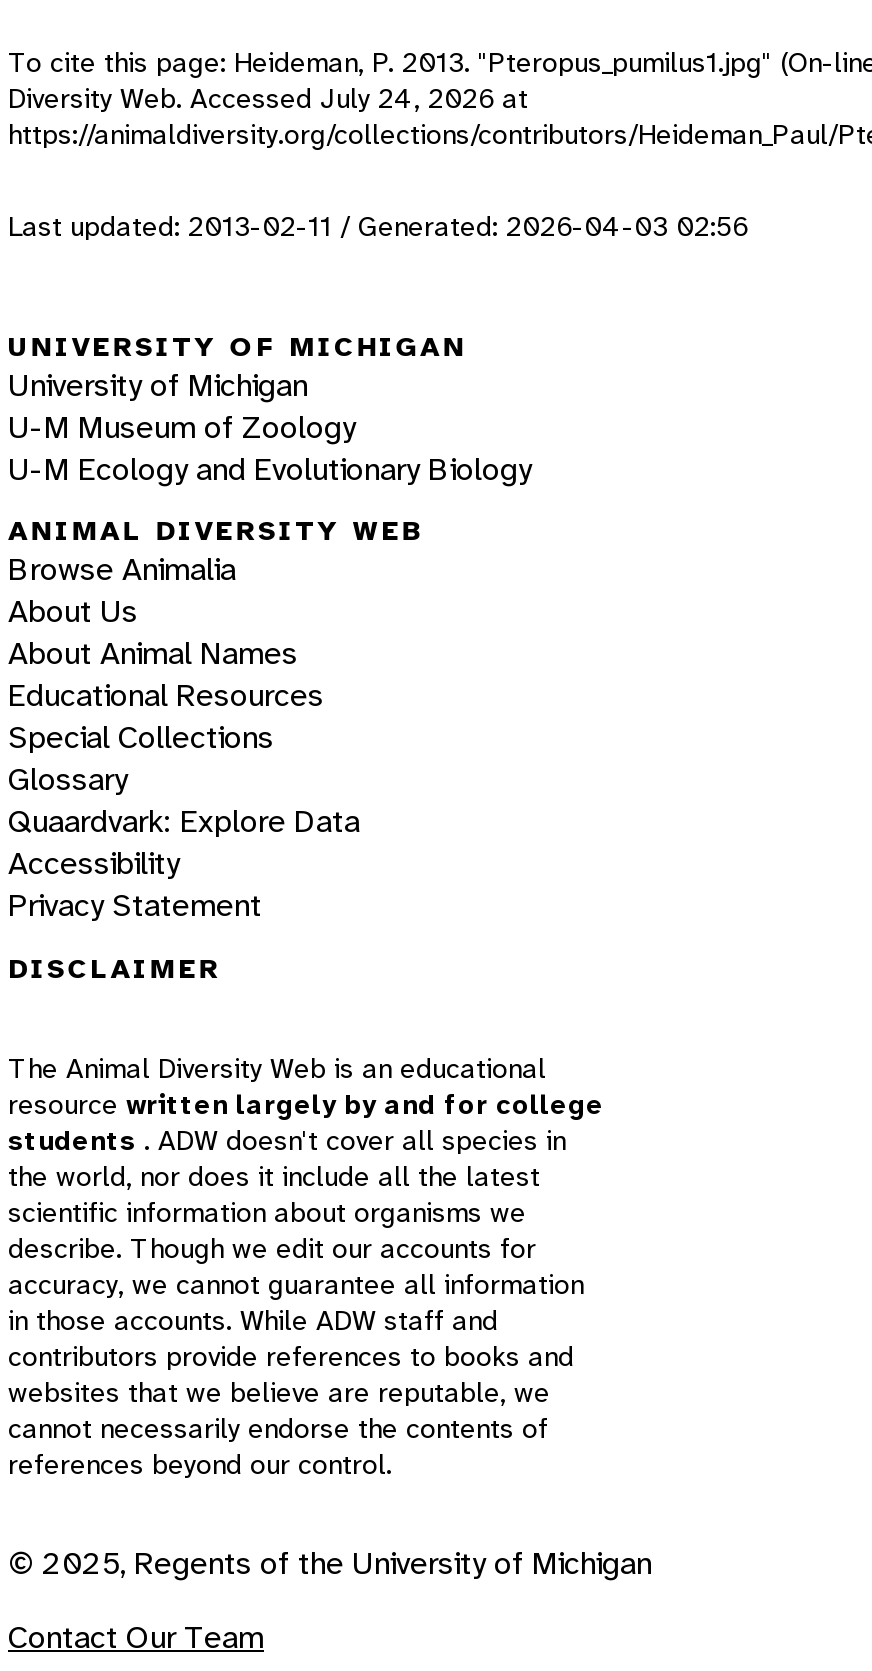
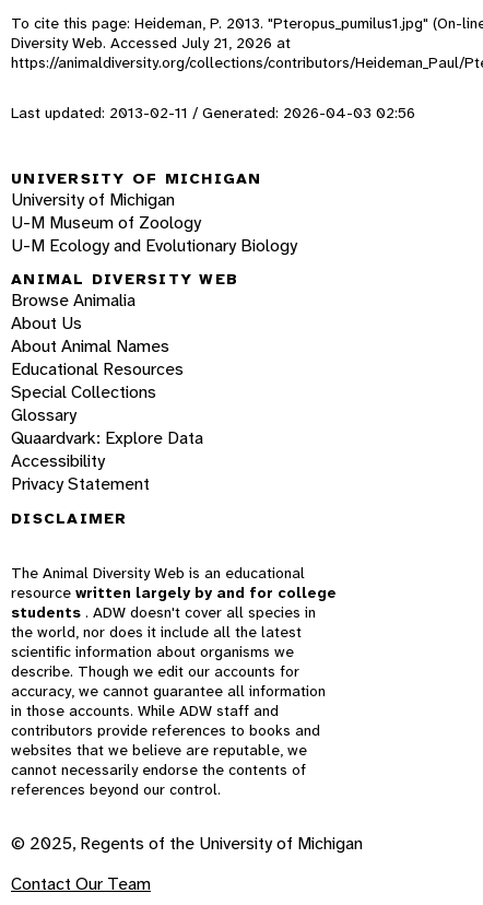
- Diversity Web. Accessed July 24, 2026 at
+ Diversity Web. Accessed July 21, 2026 at
